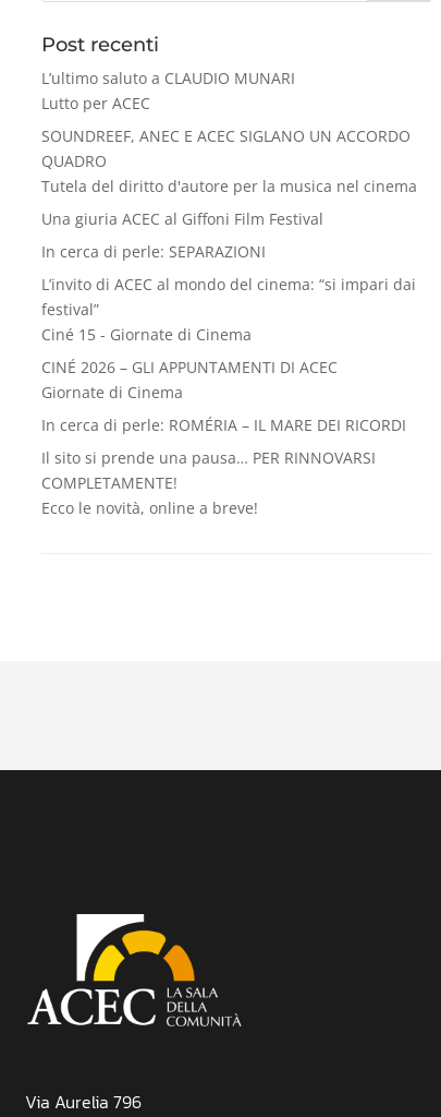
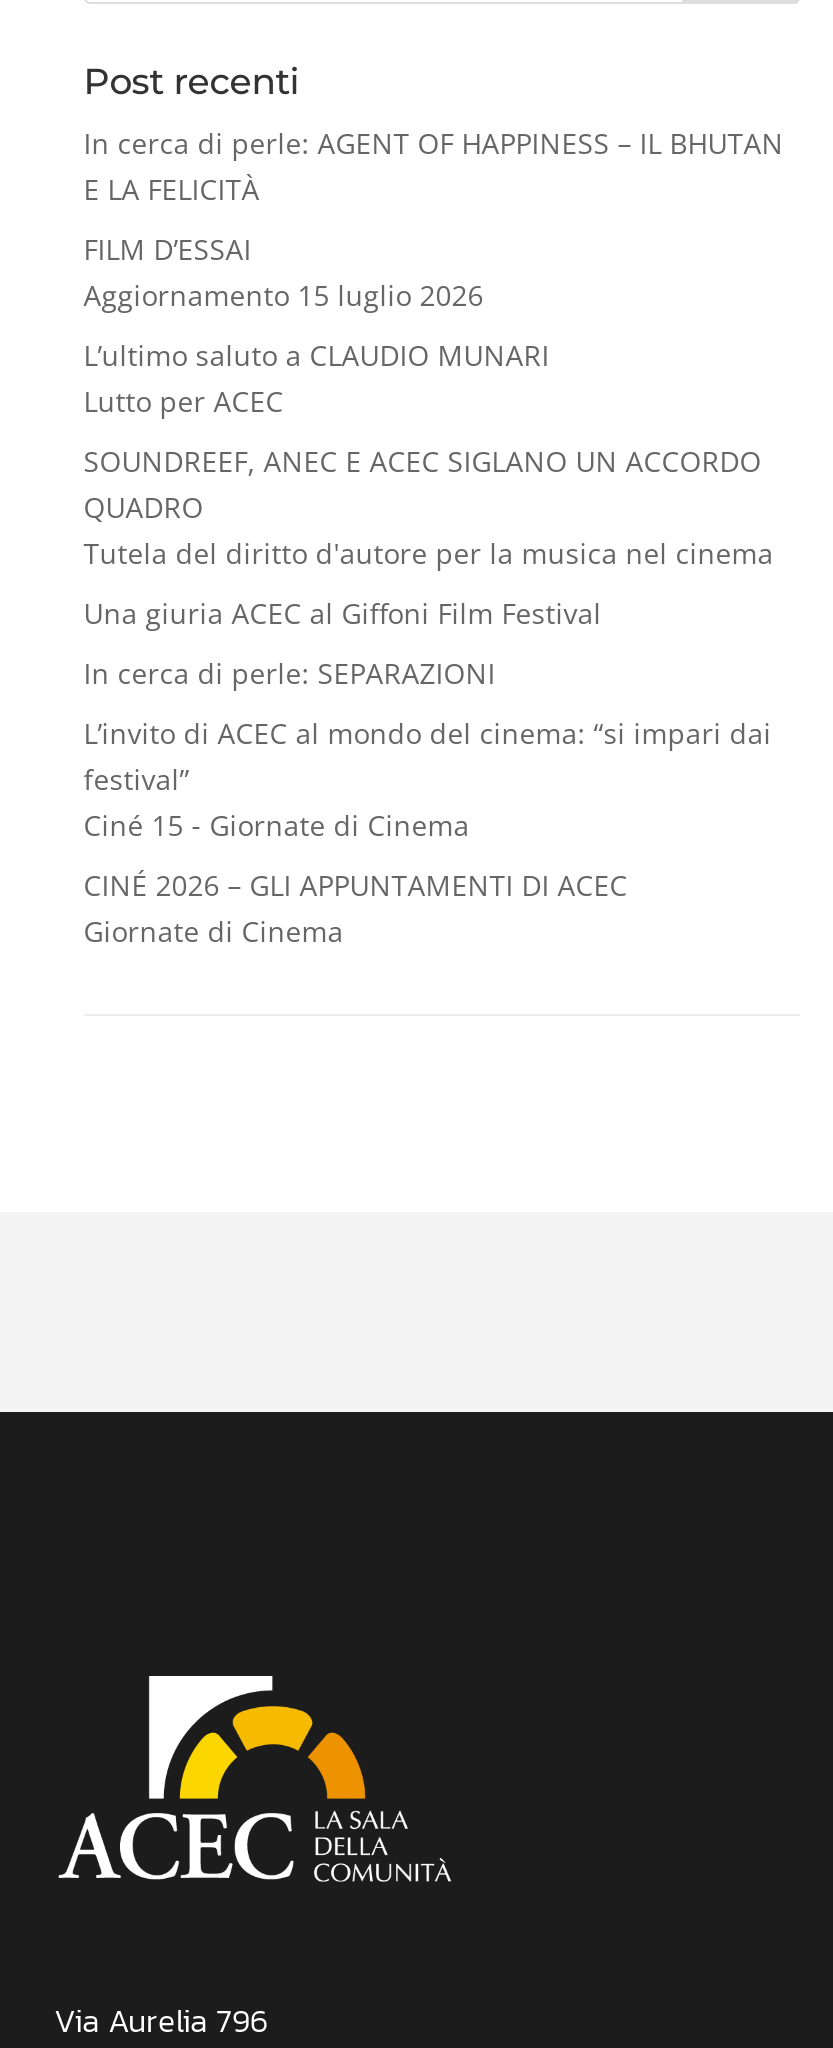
+ In cerca di perle: AGENT OF HAPPINESS – IL BHUTAN
+ E LA FELICITÀ
+ FILM D’ESSAI
+ Aggiornamento 15 luglio 2026

moved down: L’ultimo saluto a CLAUDIO MUNARI | Lutto per ACEC | SOUNDREEF, ANEC E ACEC SIGLANO UN ACCORDO | ... | CINÉ 2026 – GLI APPUNTAMENTI DI ACEC | Giornate di Cinema

- In cerca di perle: ROMÉRIA – IL MARE DEI RICORDI
- Il sito si prende una pausa… PER RINNOVARSI
- COMPLETAMENTE!
- Ecco le novità, online a breve!
